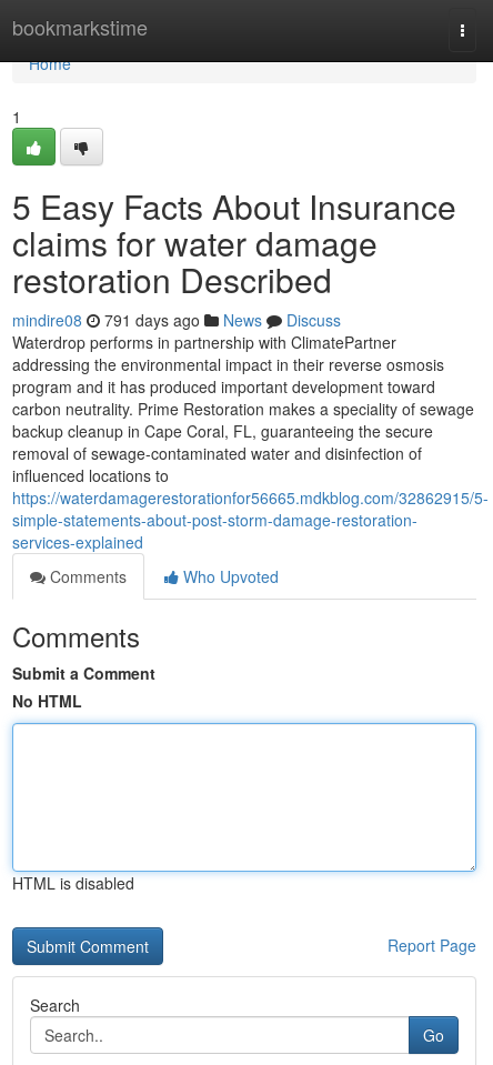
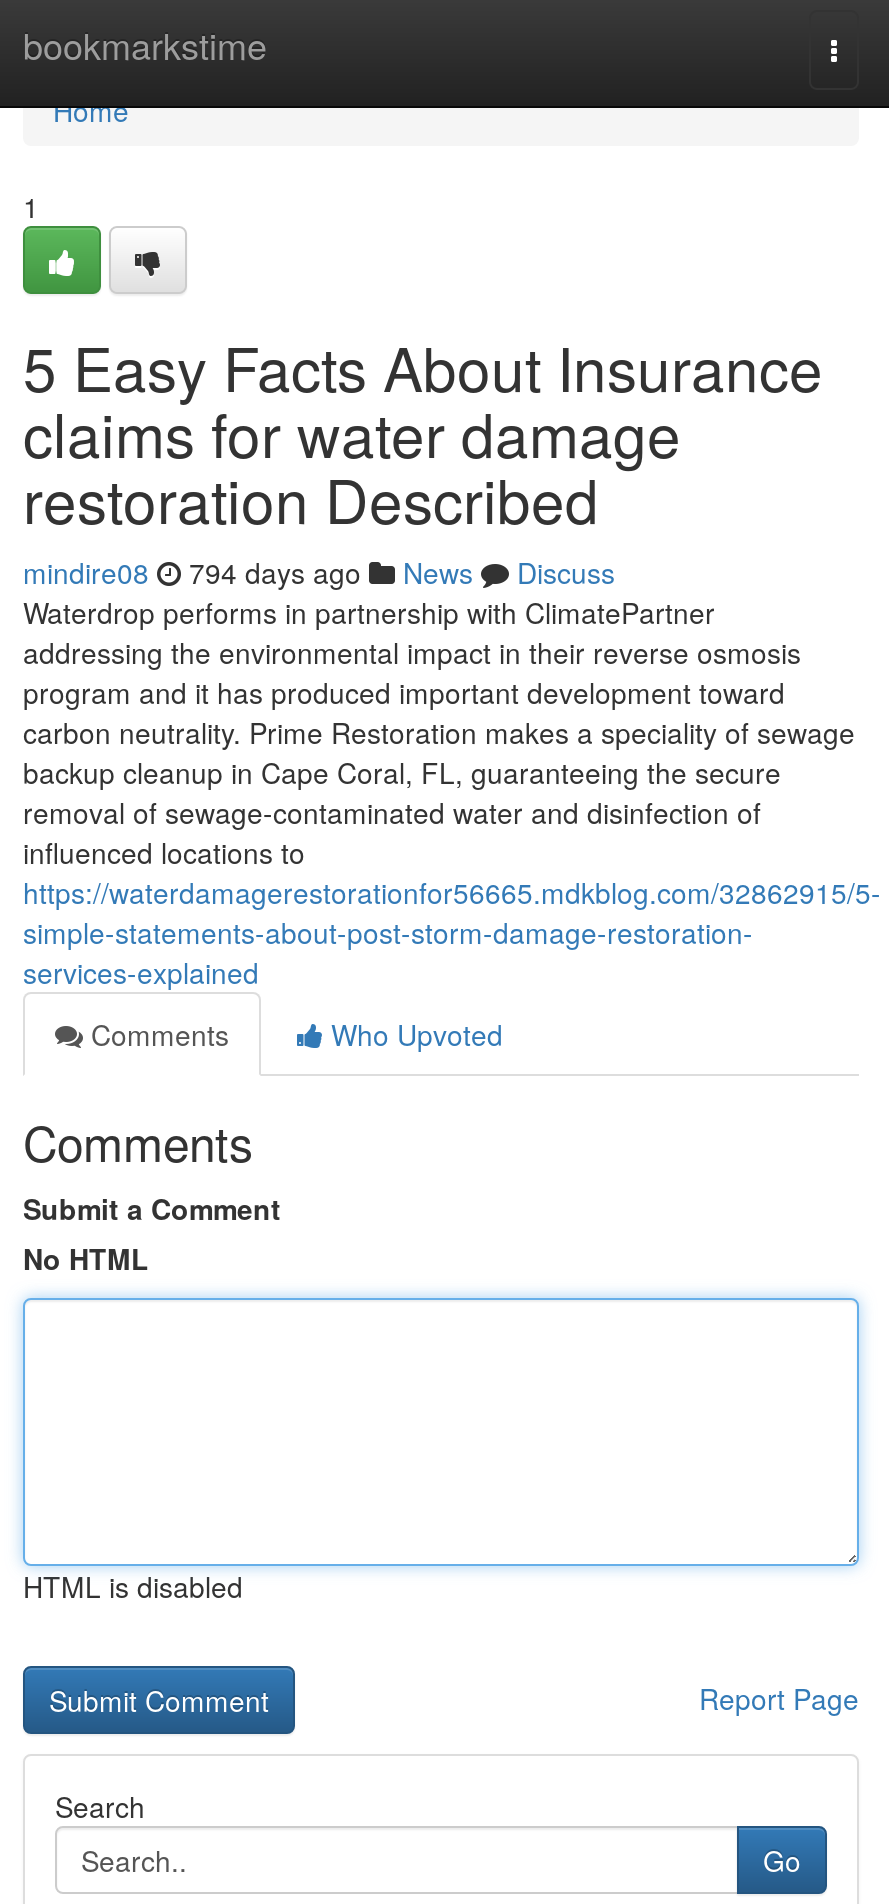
- mindire08 791 days ago News Discuss
+ mindire08 794 days ago News Discuss
